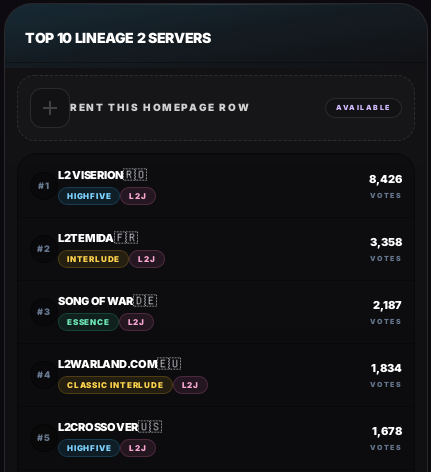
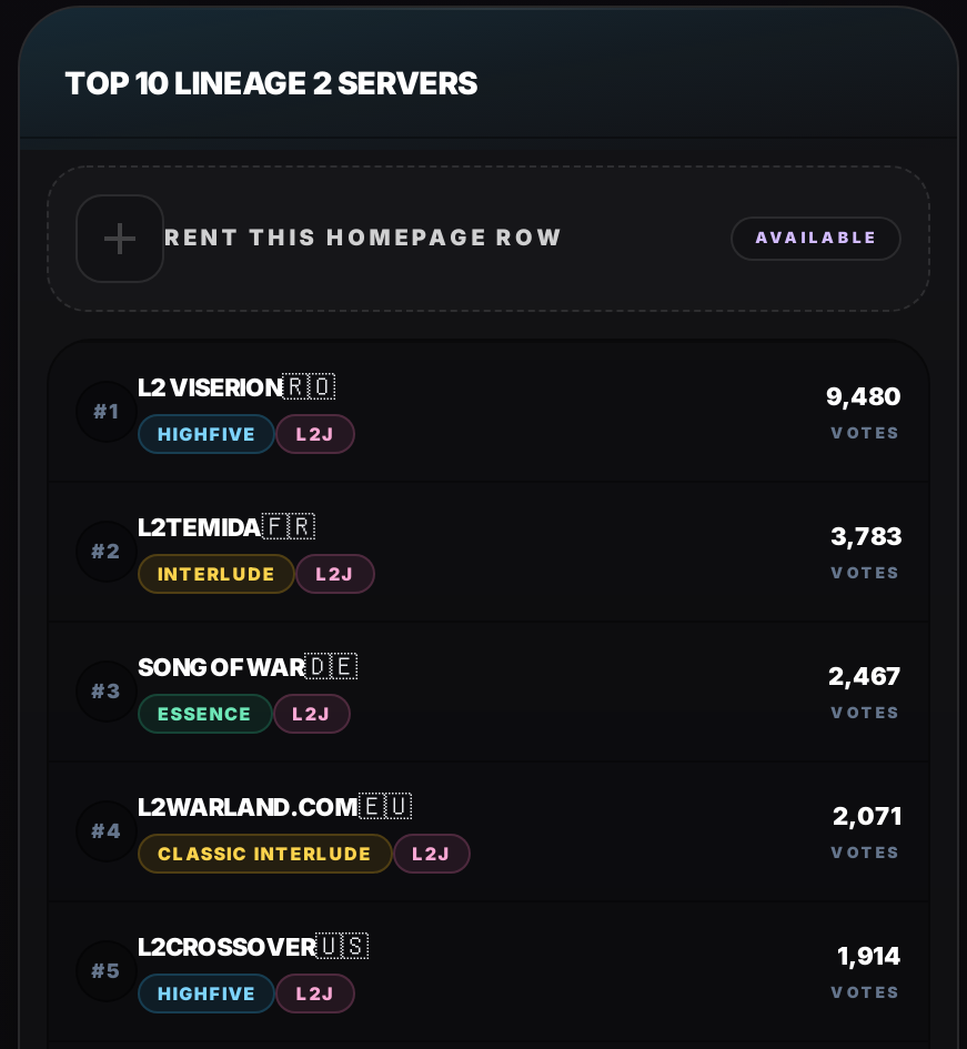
- 8,426
+ 9,480

- 3,358
+ 3,783

- 2,187
+ 2,467

- 1,834
+ 2,071

- 1,678
+ 1,914
